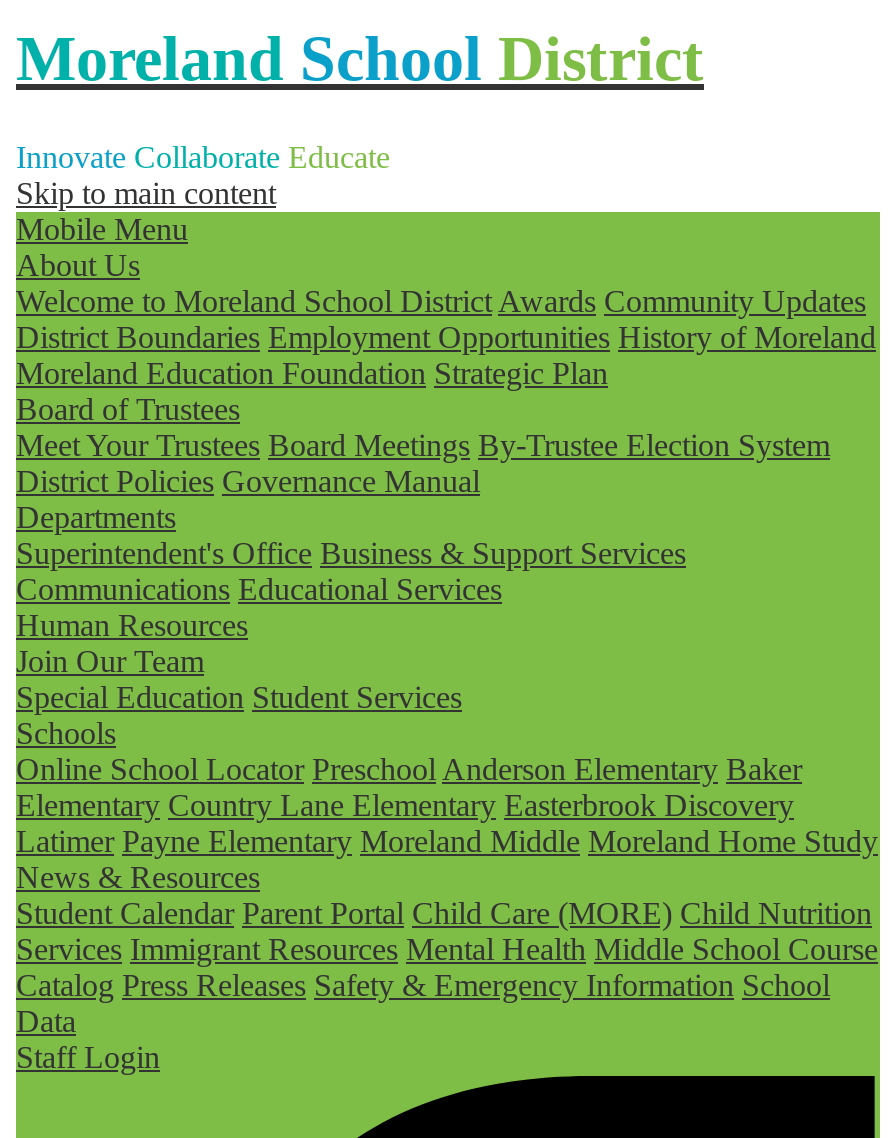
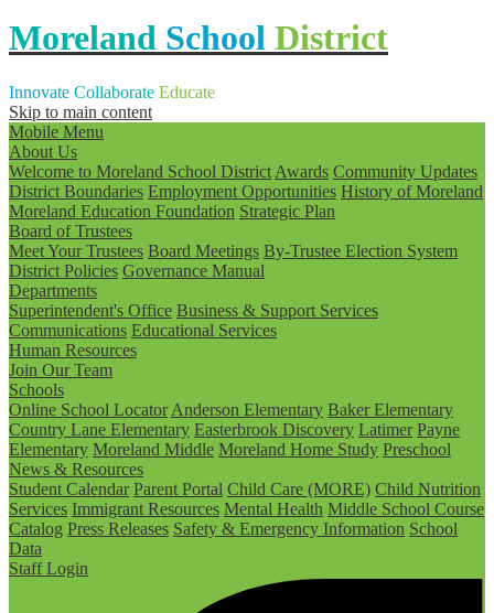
- Special Education Student Services

- Online School Locator Preschool Anderson Elementary Baker
- Elementary Country Lane Elementary Easterbrook Discovery
- Latimer Payne Elementary Moreland Middle Moreland Home Study
+ Online School Locator Anderson Elementary Baker Elementary
+ Country Lane Elementary Easterbrook Discovery Latimer Payne
+ Elementary Moreland Middle Moreland Home Study Preschool
